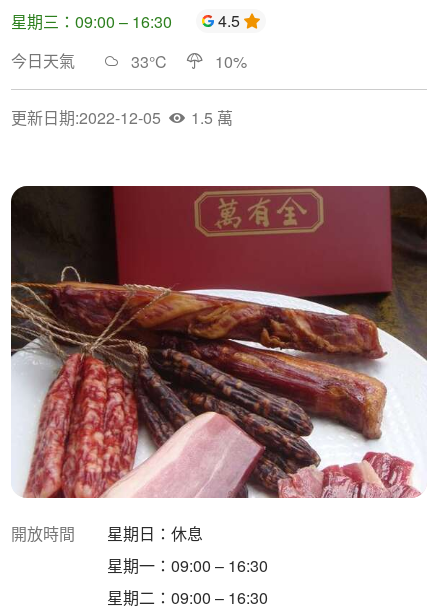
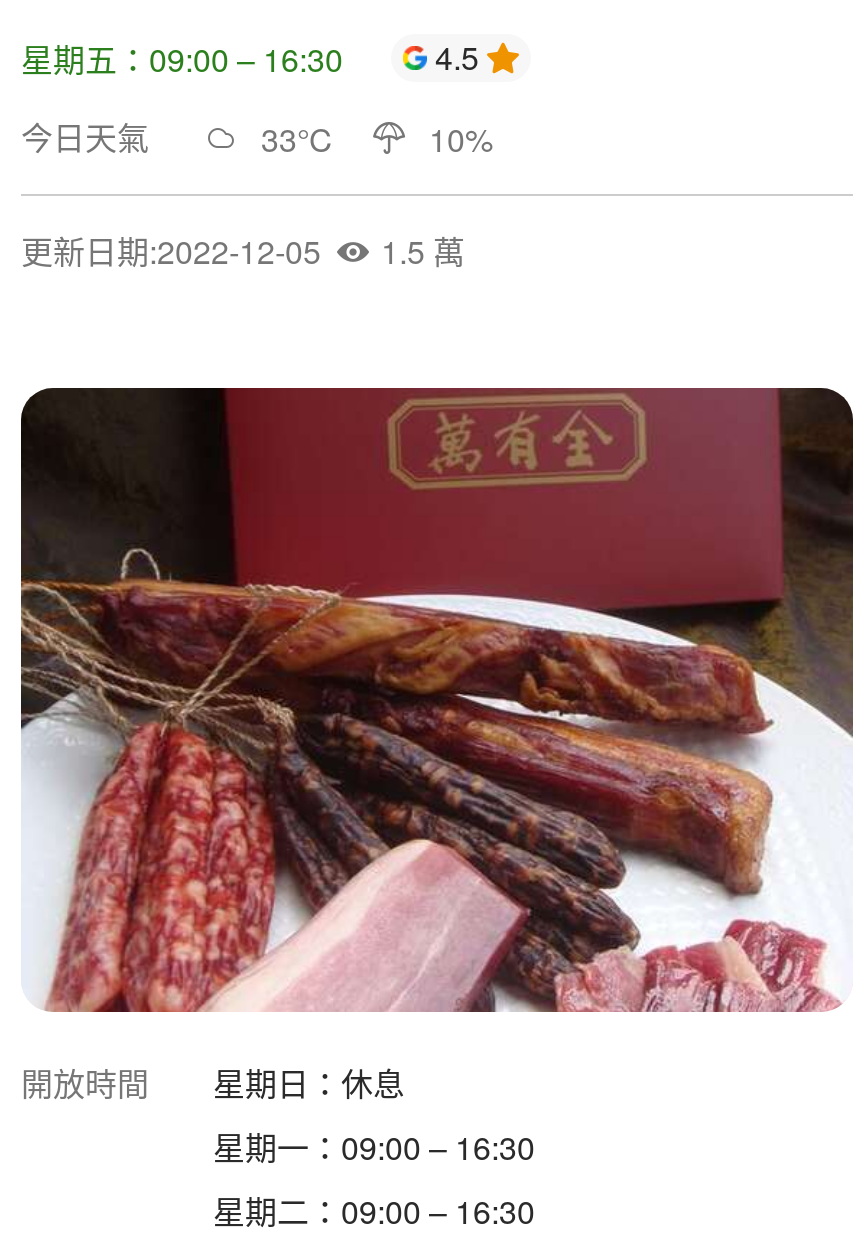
- 星期三：09:00 – 16:30 4.5
+ 星期五：09:00 – 16:30 4.5
